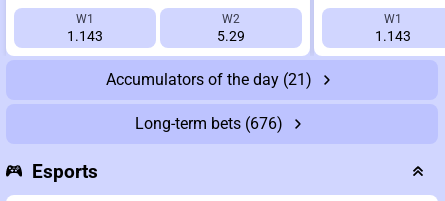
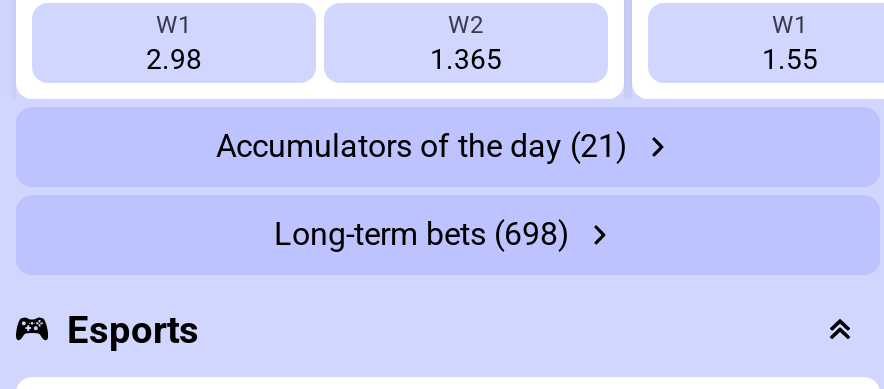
- 1.143
+ 2.98

- 5.29
+ 1.365

- 1.143
+ 1.55

- Long-term bets (676)
+ Long-term bets (698)
